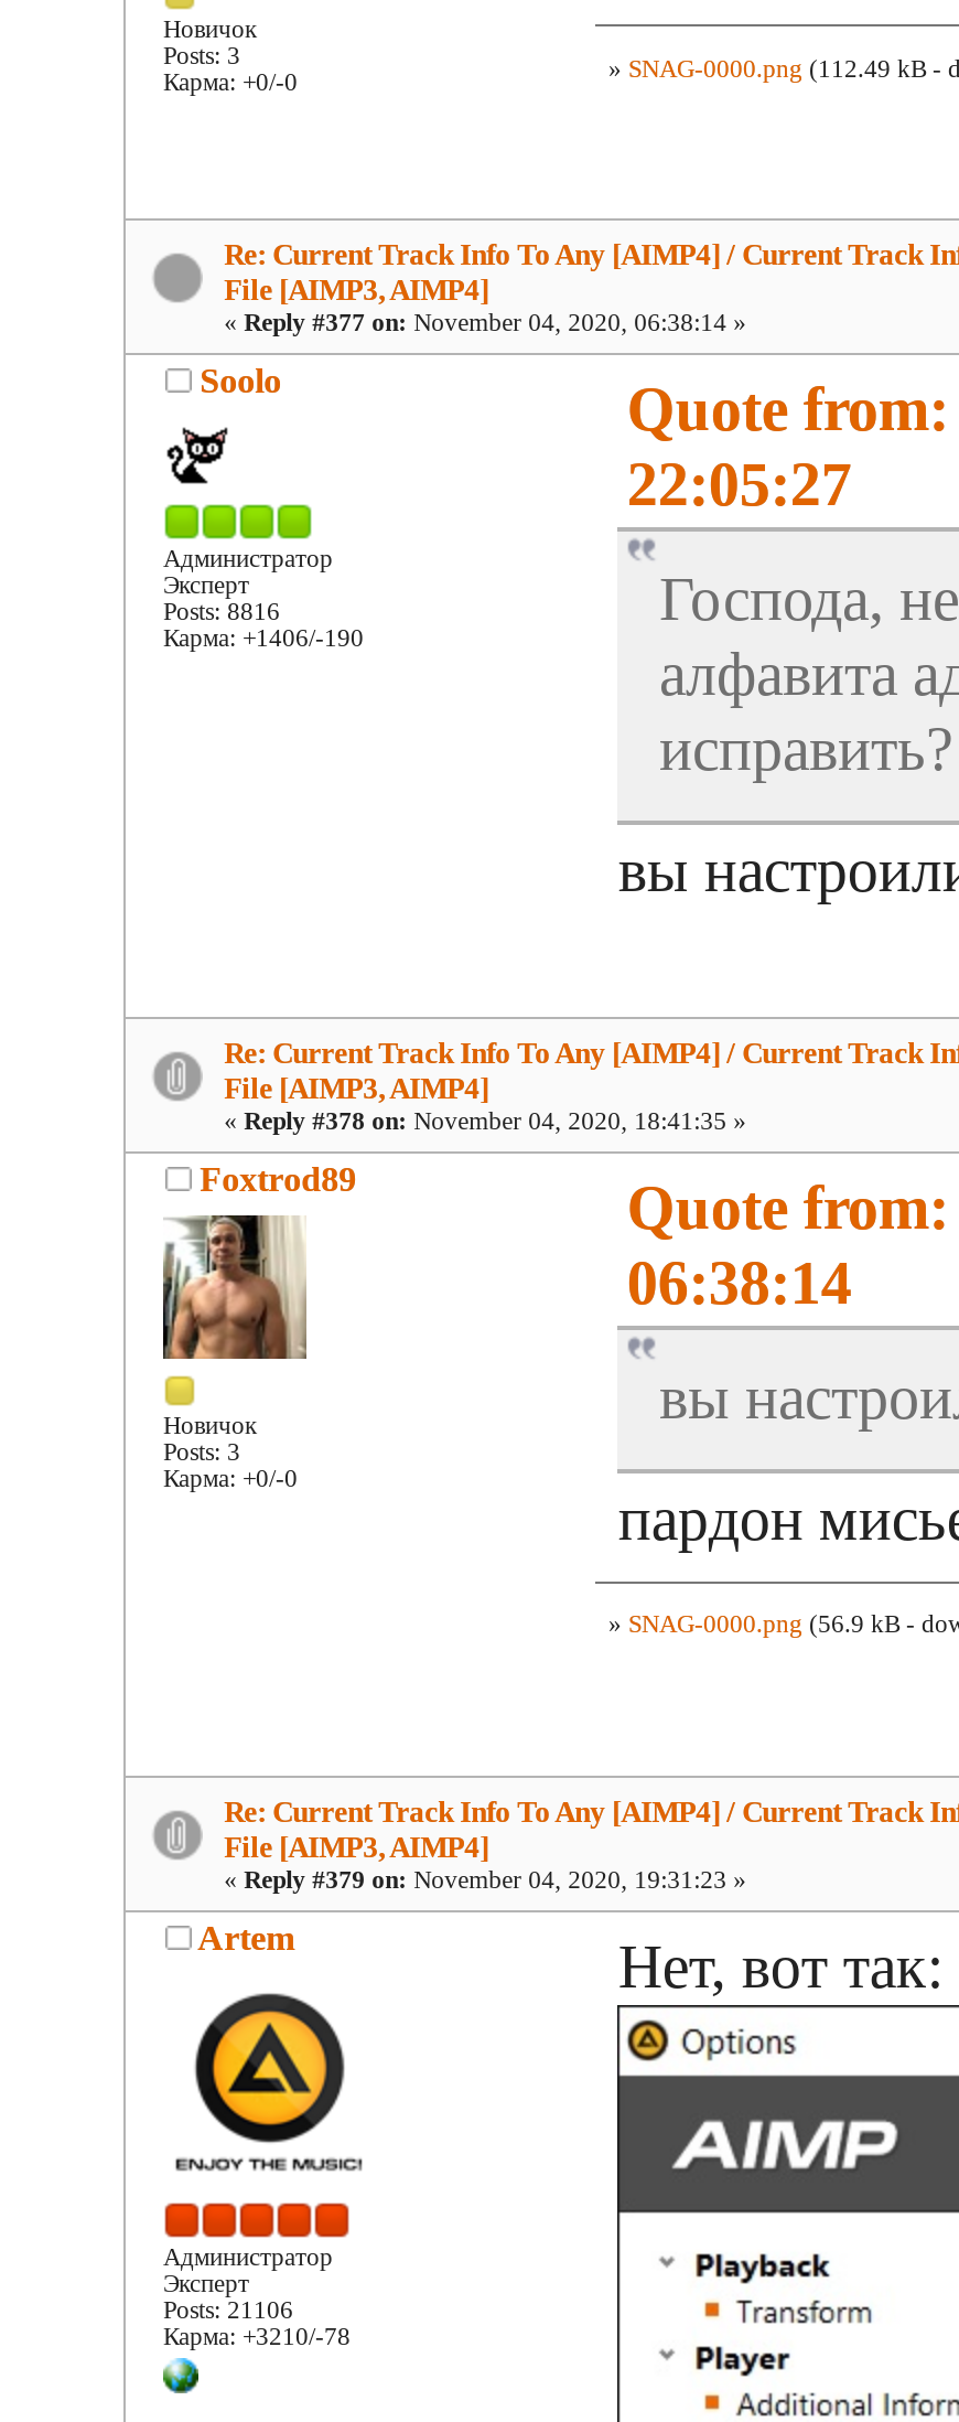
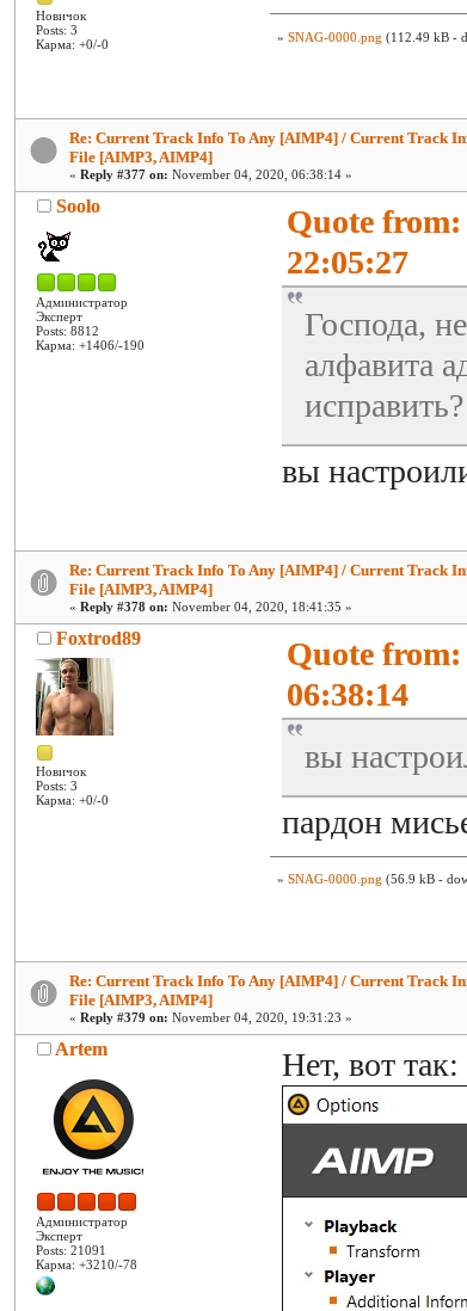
- Posts: 8816
+ Posts: 8812

- Posts: 21106
+ Posts: 21091
